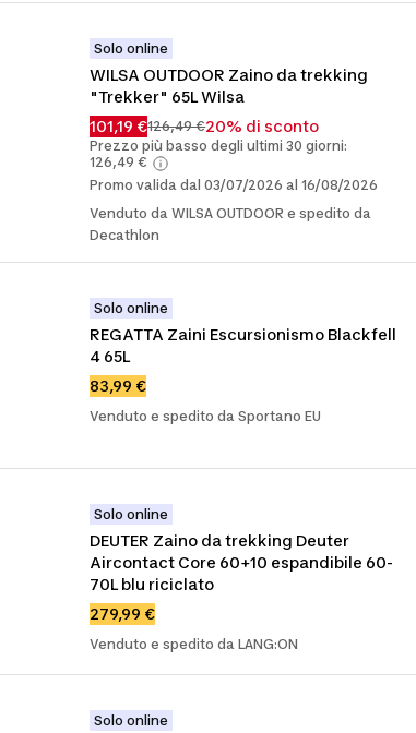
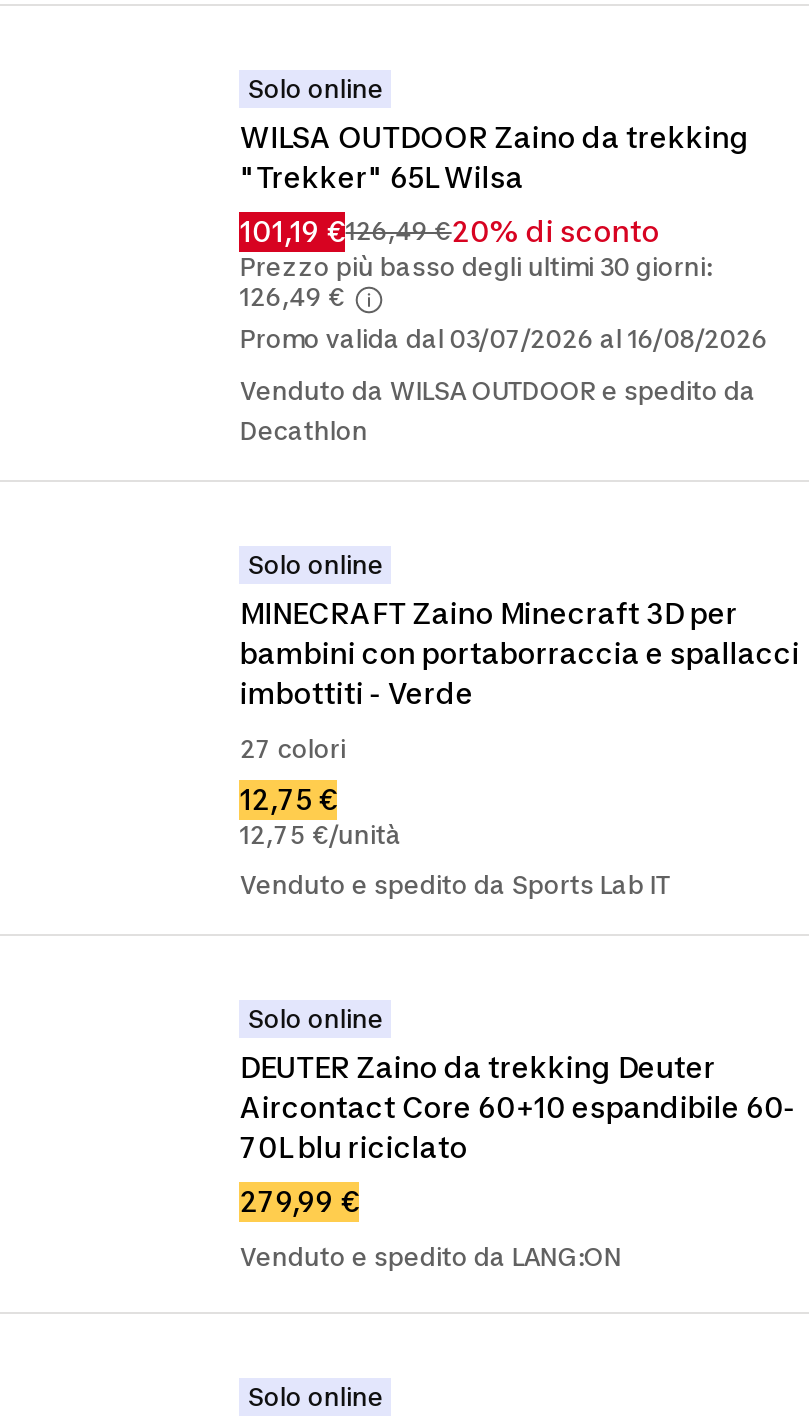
- REGATTA Zaini Escursionismo Blackfell
- 4 65L
- 83,99 €
- Venduto e spedito da Sportano EU
+ MINECRAFT Zaino Minecraft 3D per
+ bambini con portaborraccia e spallacci
+ imbottiti - Verde
+ 27 colori
+ 12,75 €
+ 12,75 €/unità
+ Venduto e spedito da Sports Lab IT
